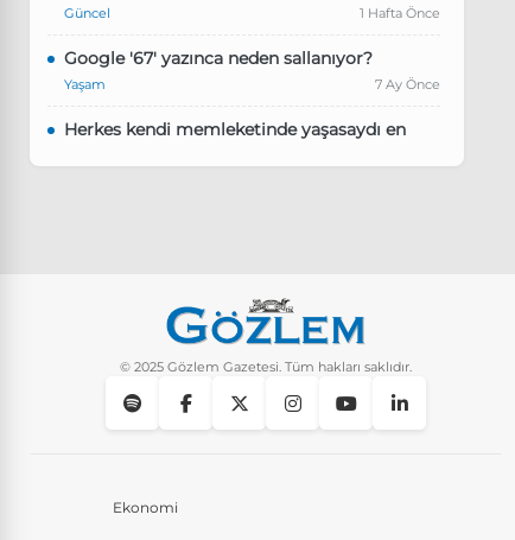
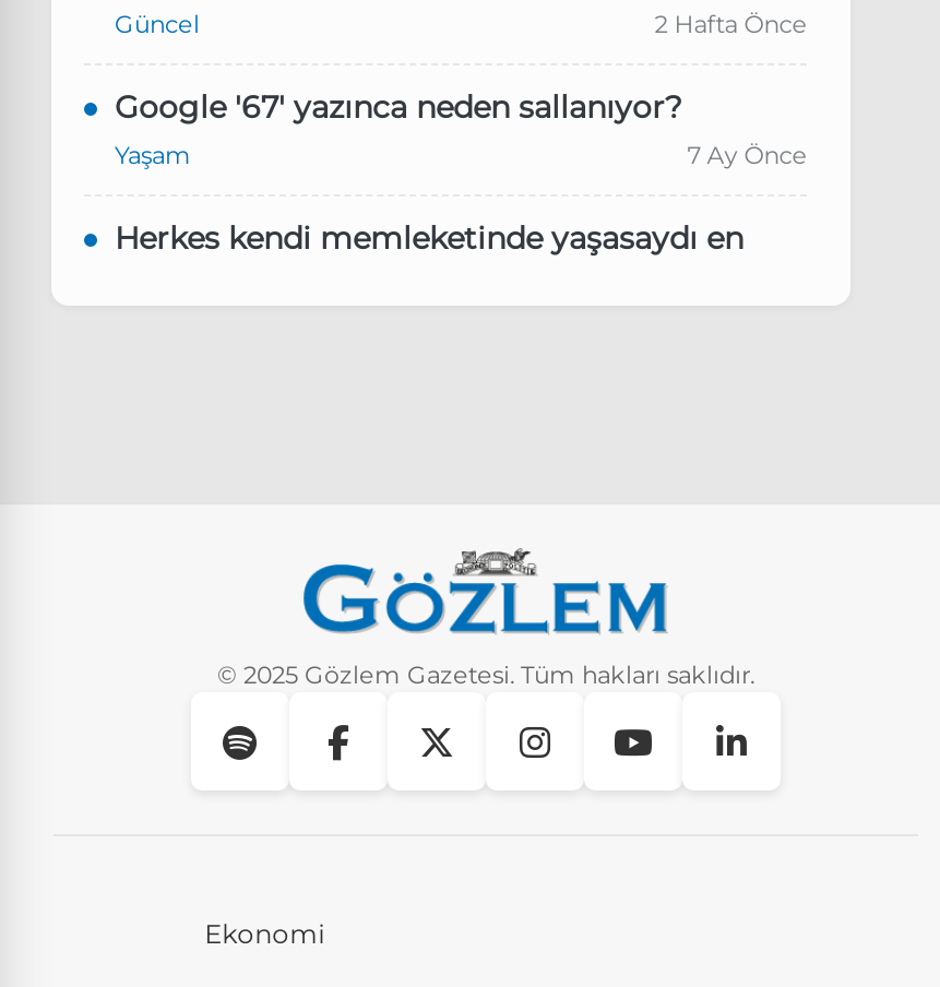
- 1 Hafta Önce
+ 2 Hafta Önce
